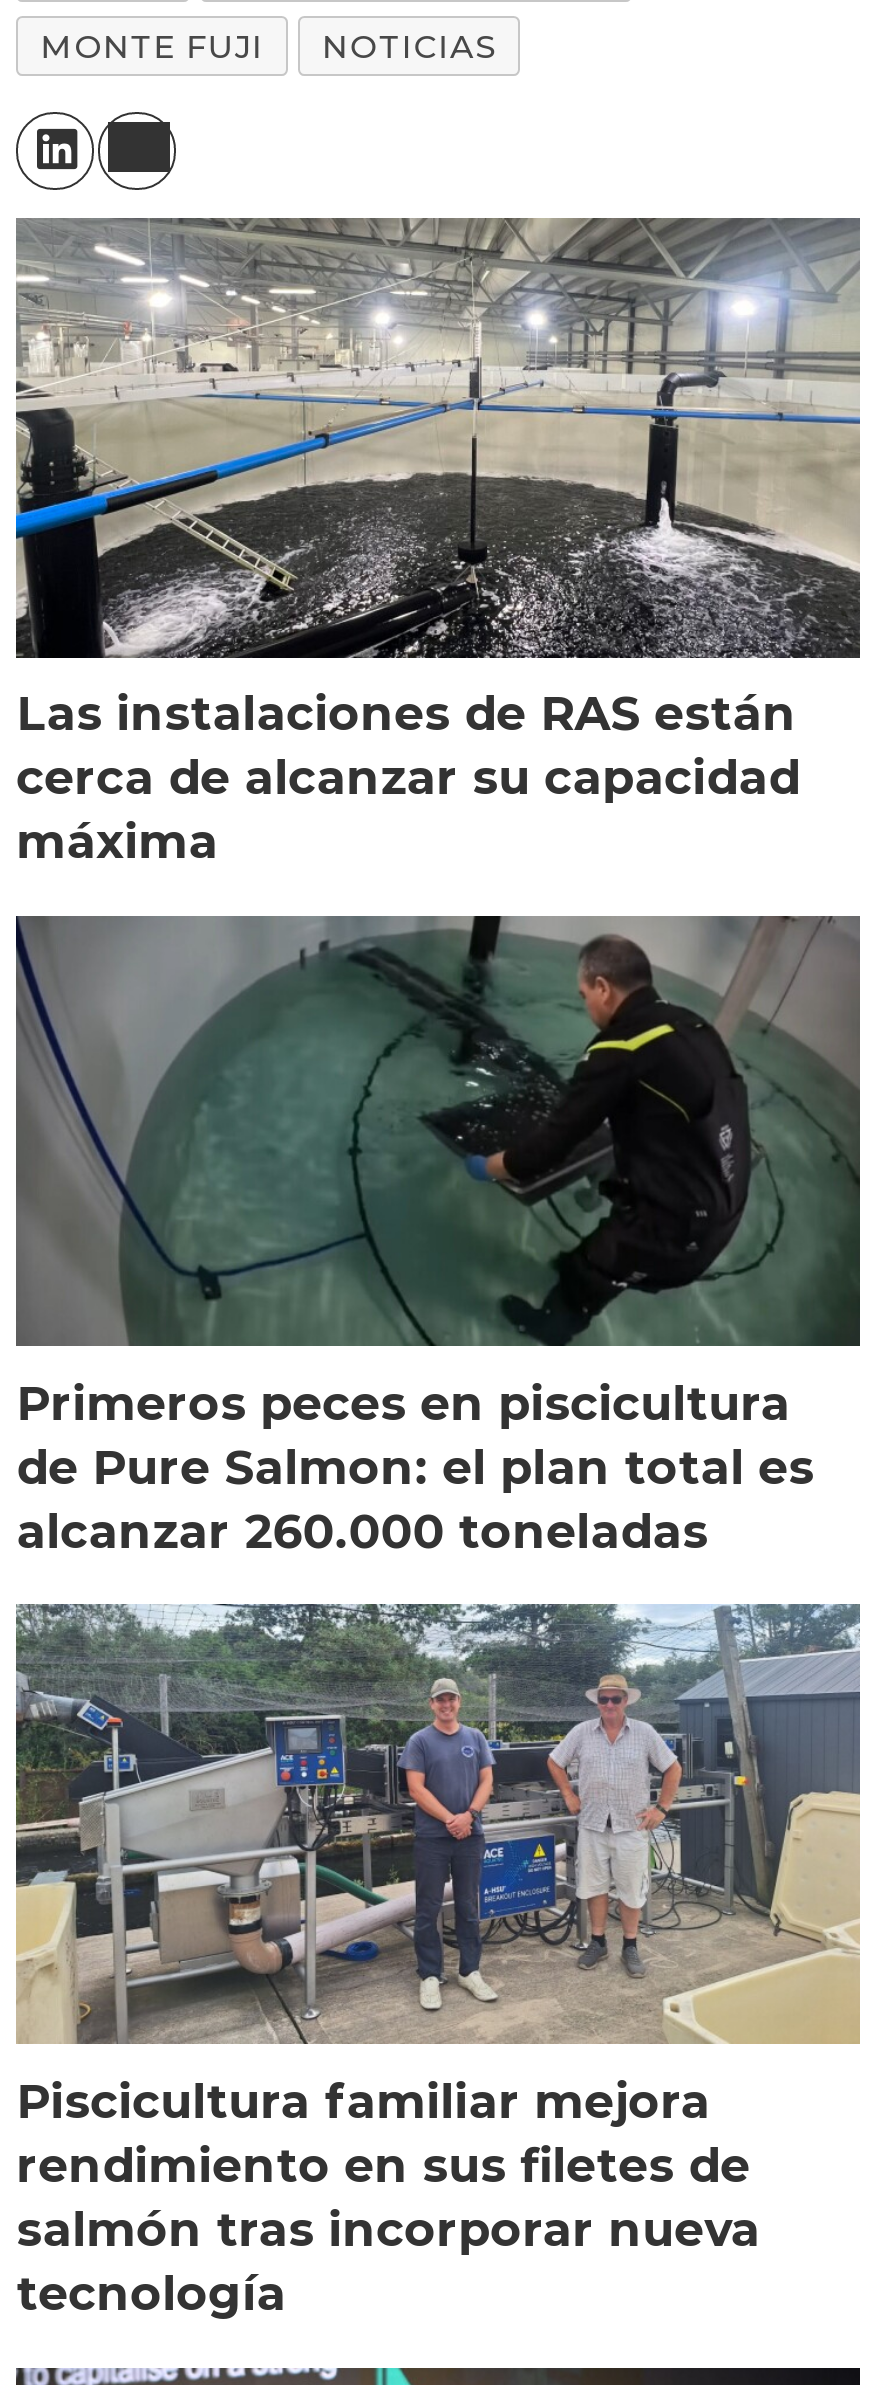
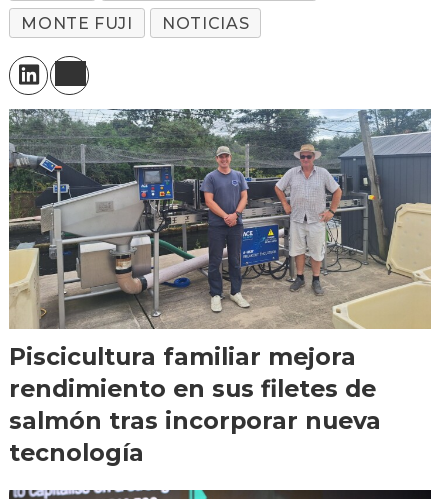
- [image]
- Las instalaciones de RAS están
- cerca de alcanzar su capacidad
- máxima

- [image]
- Primeros peces en piscicultura
- de Pure Salmon: el plan total es
- alcanzar 260.000 toneladas
